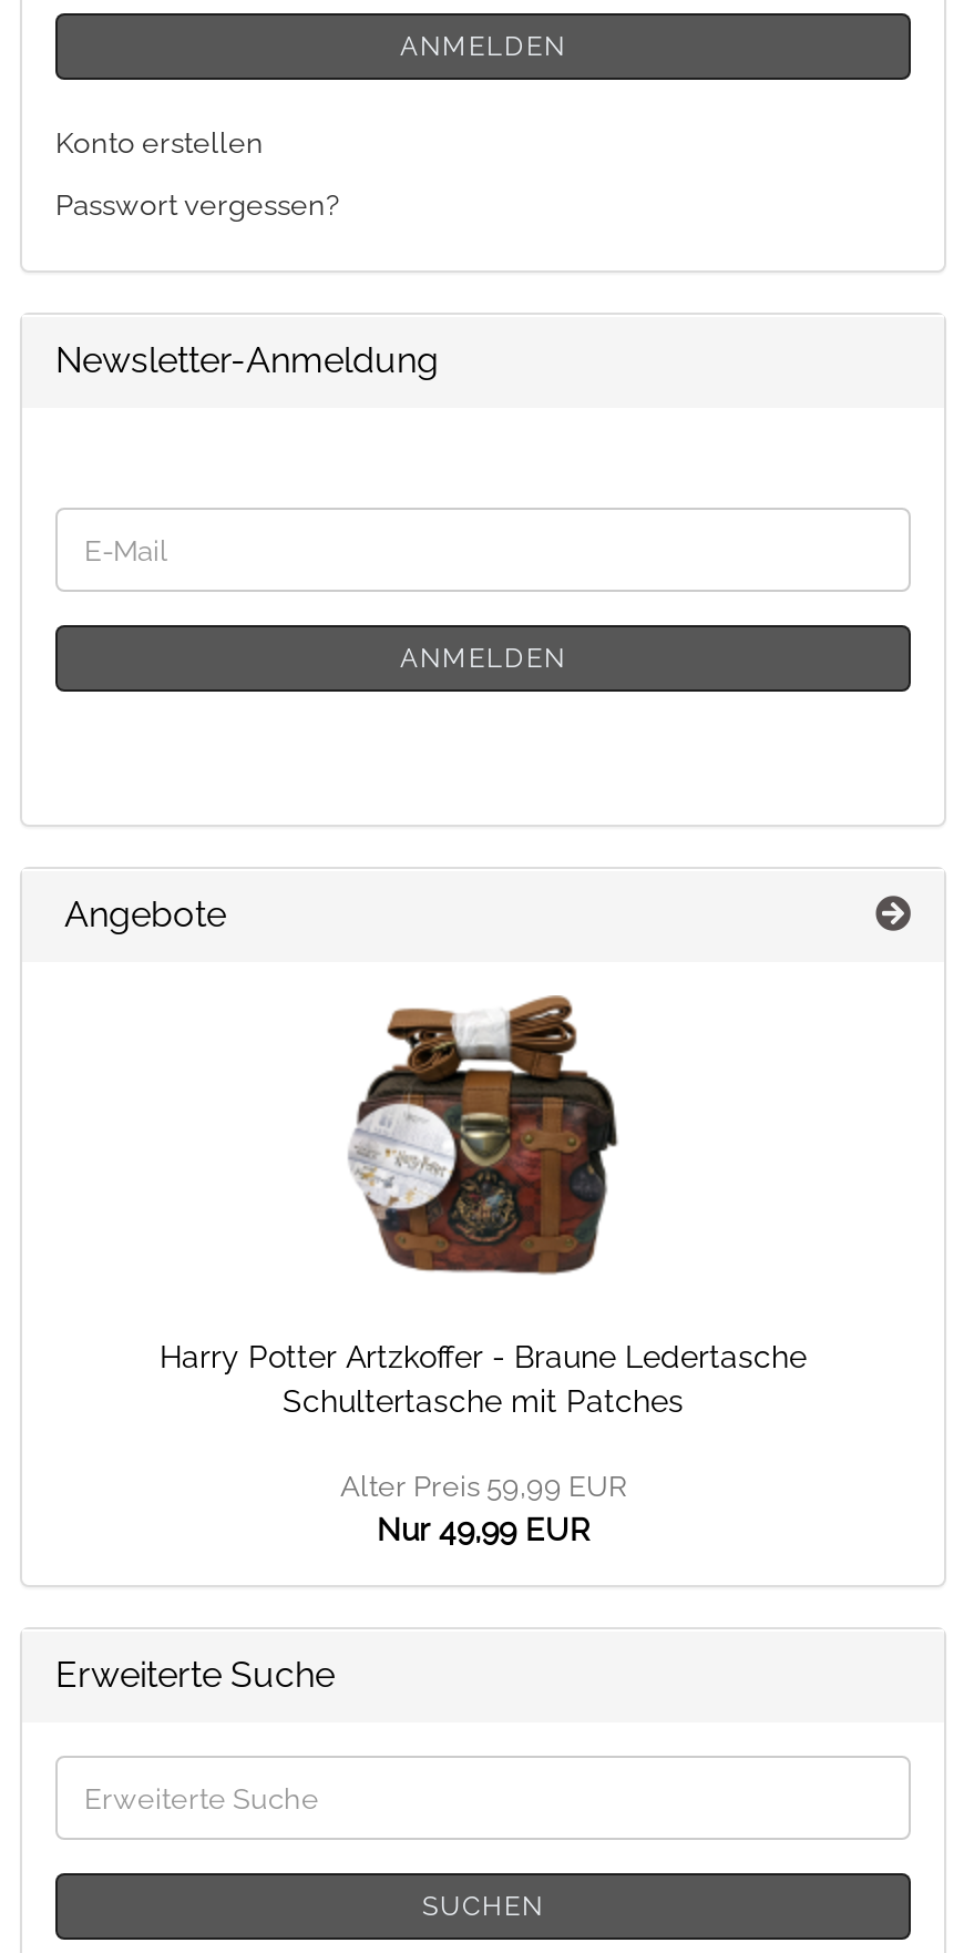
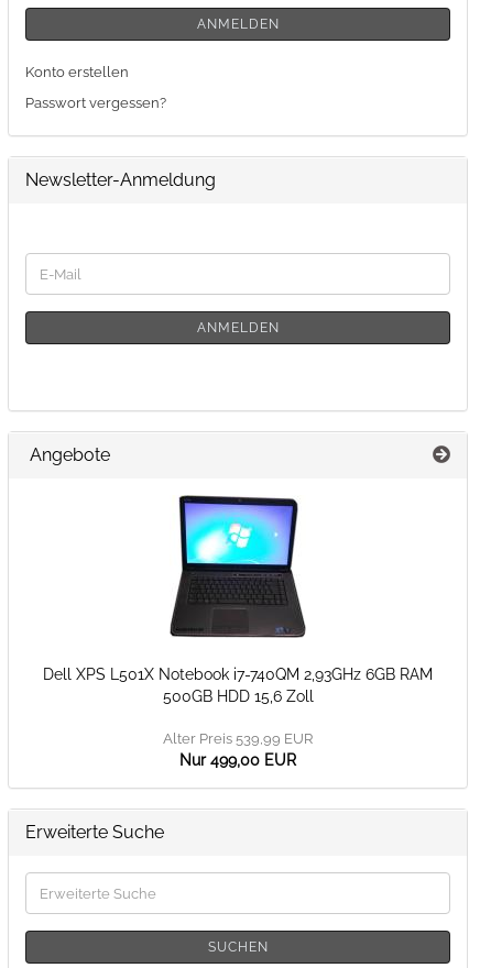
- [image]
- Harry Potter Artzkoffer - Braune Ledertasche
- Schultertasche mit Patches
+ [image]
+ Dell XPS L501X Notebook i7-740QM 2,93GHz 6GB RAM
+ 500GB HDD 15,6 Zoll

- Alter Preis 59,99 EUR
- Nur 49,99 EUR
+ Alter Preis 539,99 EUR
+ Nur 499,00 EUR
